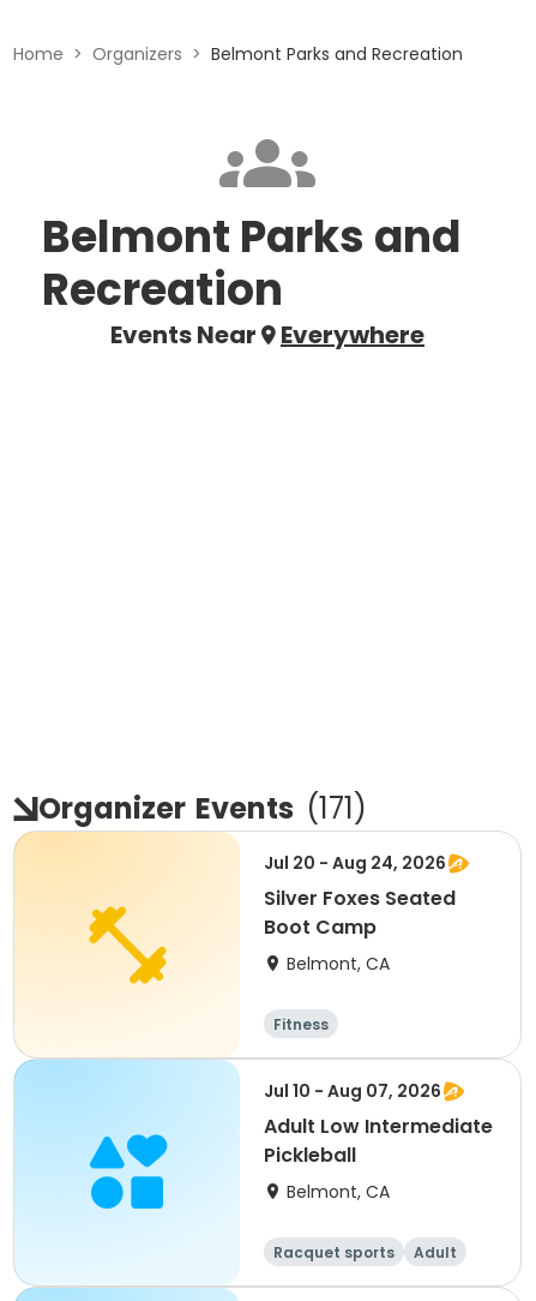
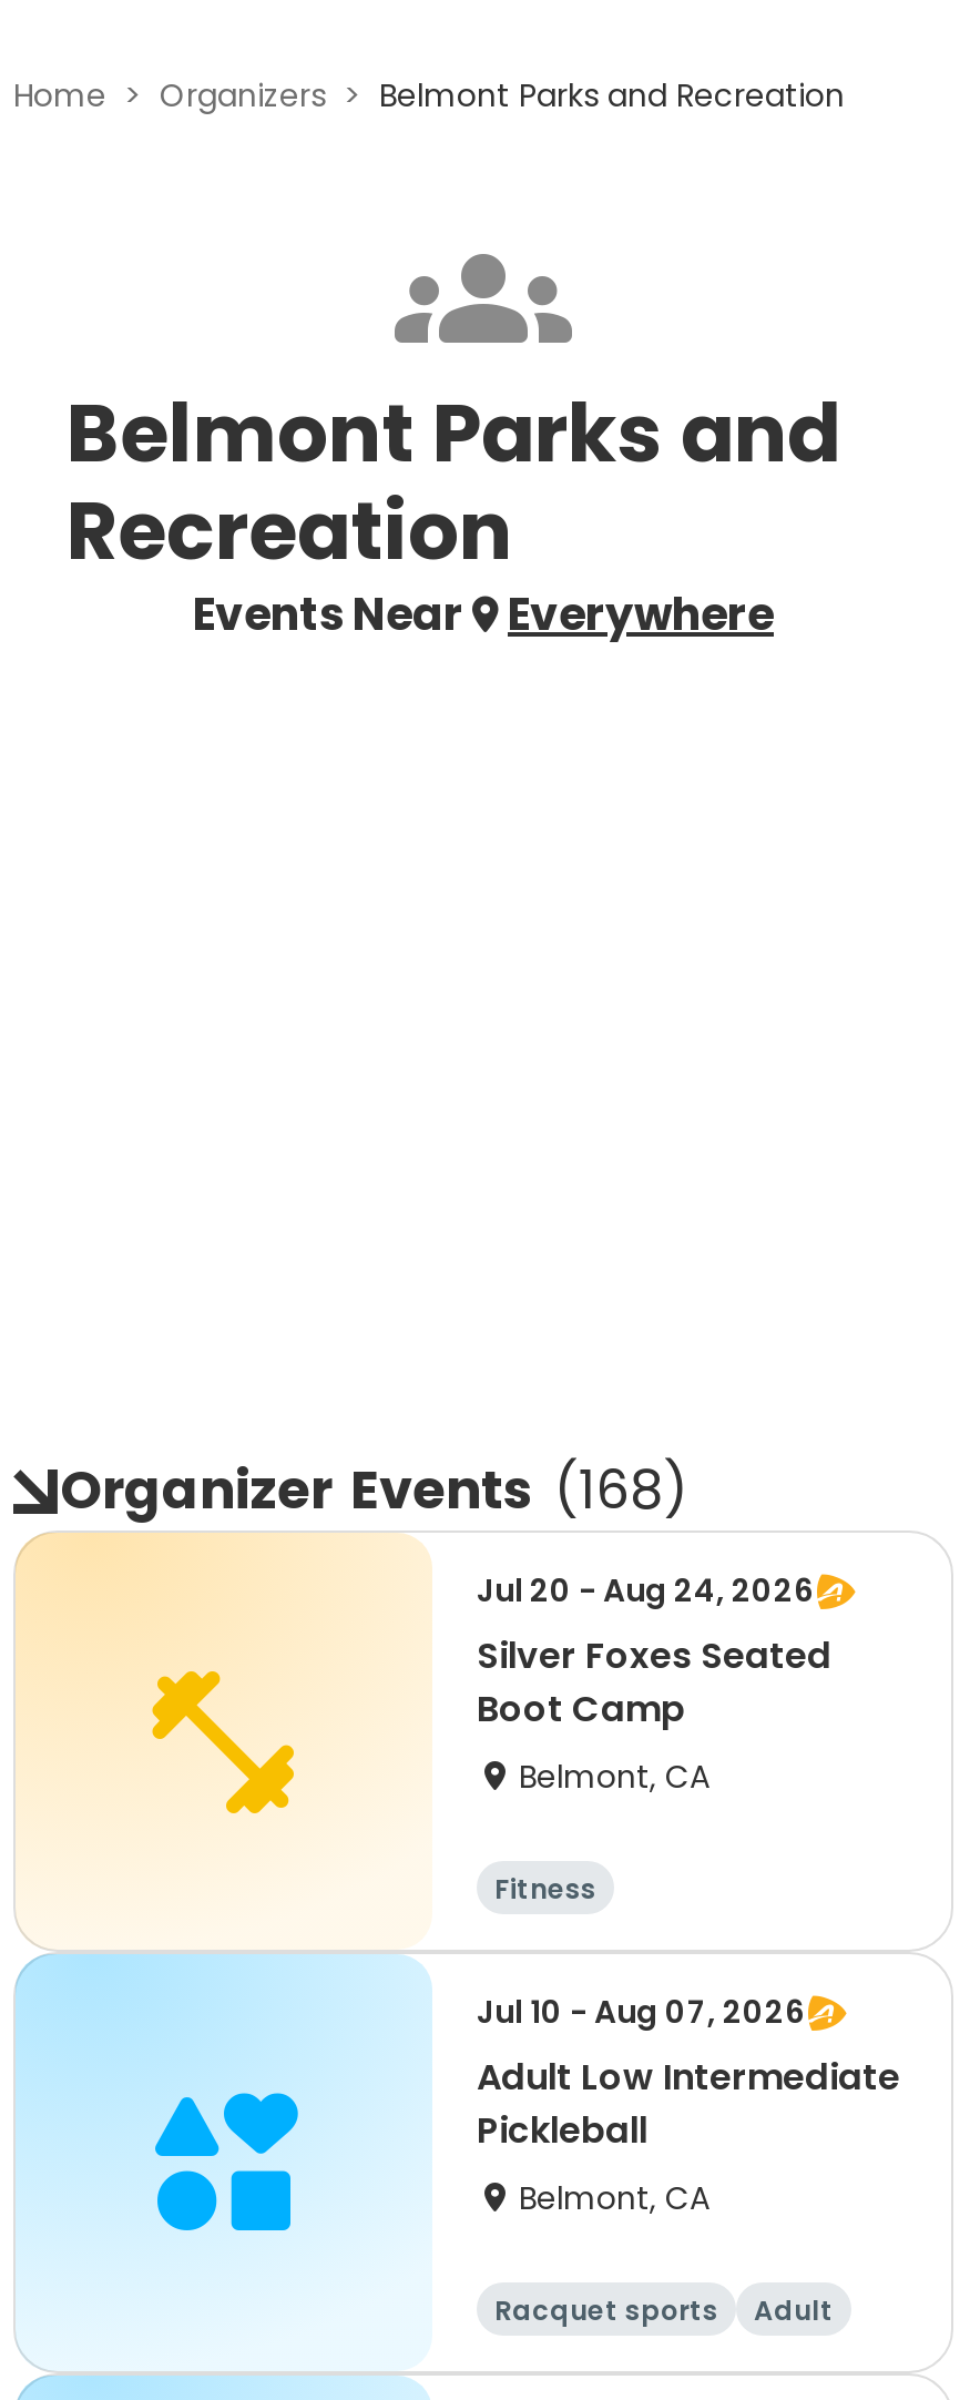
- Organizer Events (171)
+ Organizer Events (168)
